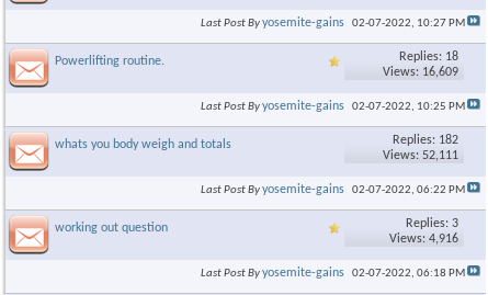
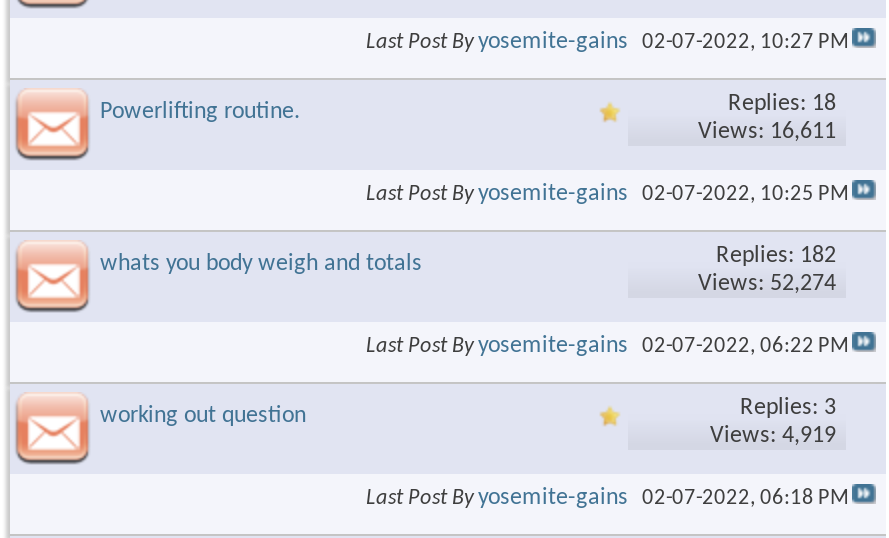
- Views: 16,609
+ Views: 16,611

- Views: 52,111
+ Views: 52,274

- Views: 4,916
+ Views: 4,919
